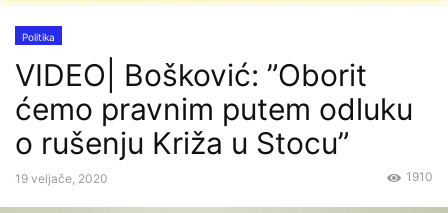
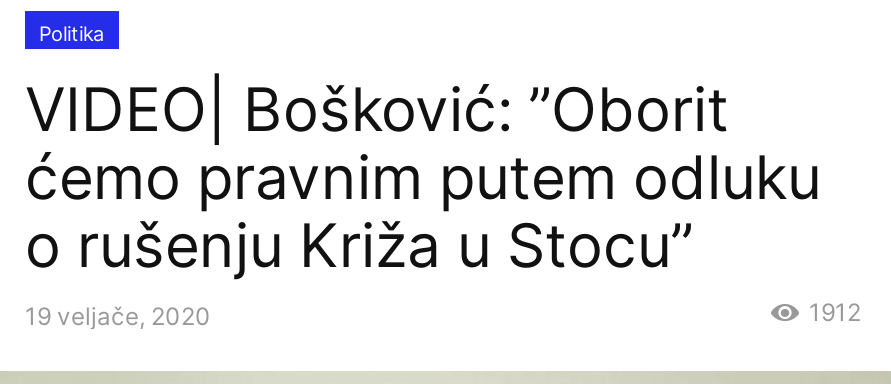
- 1910
+ 1912
